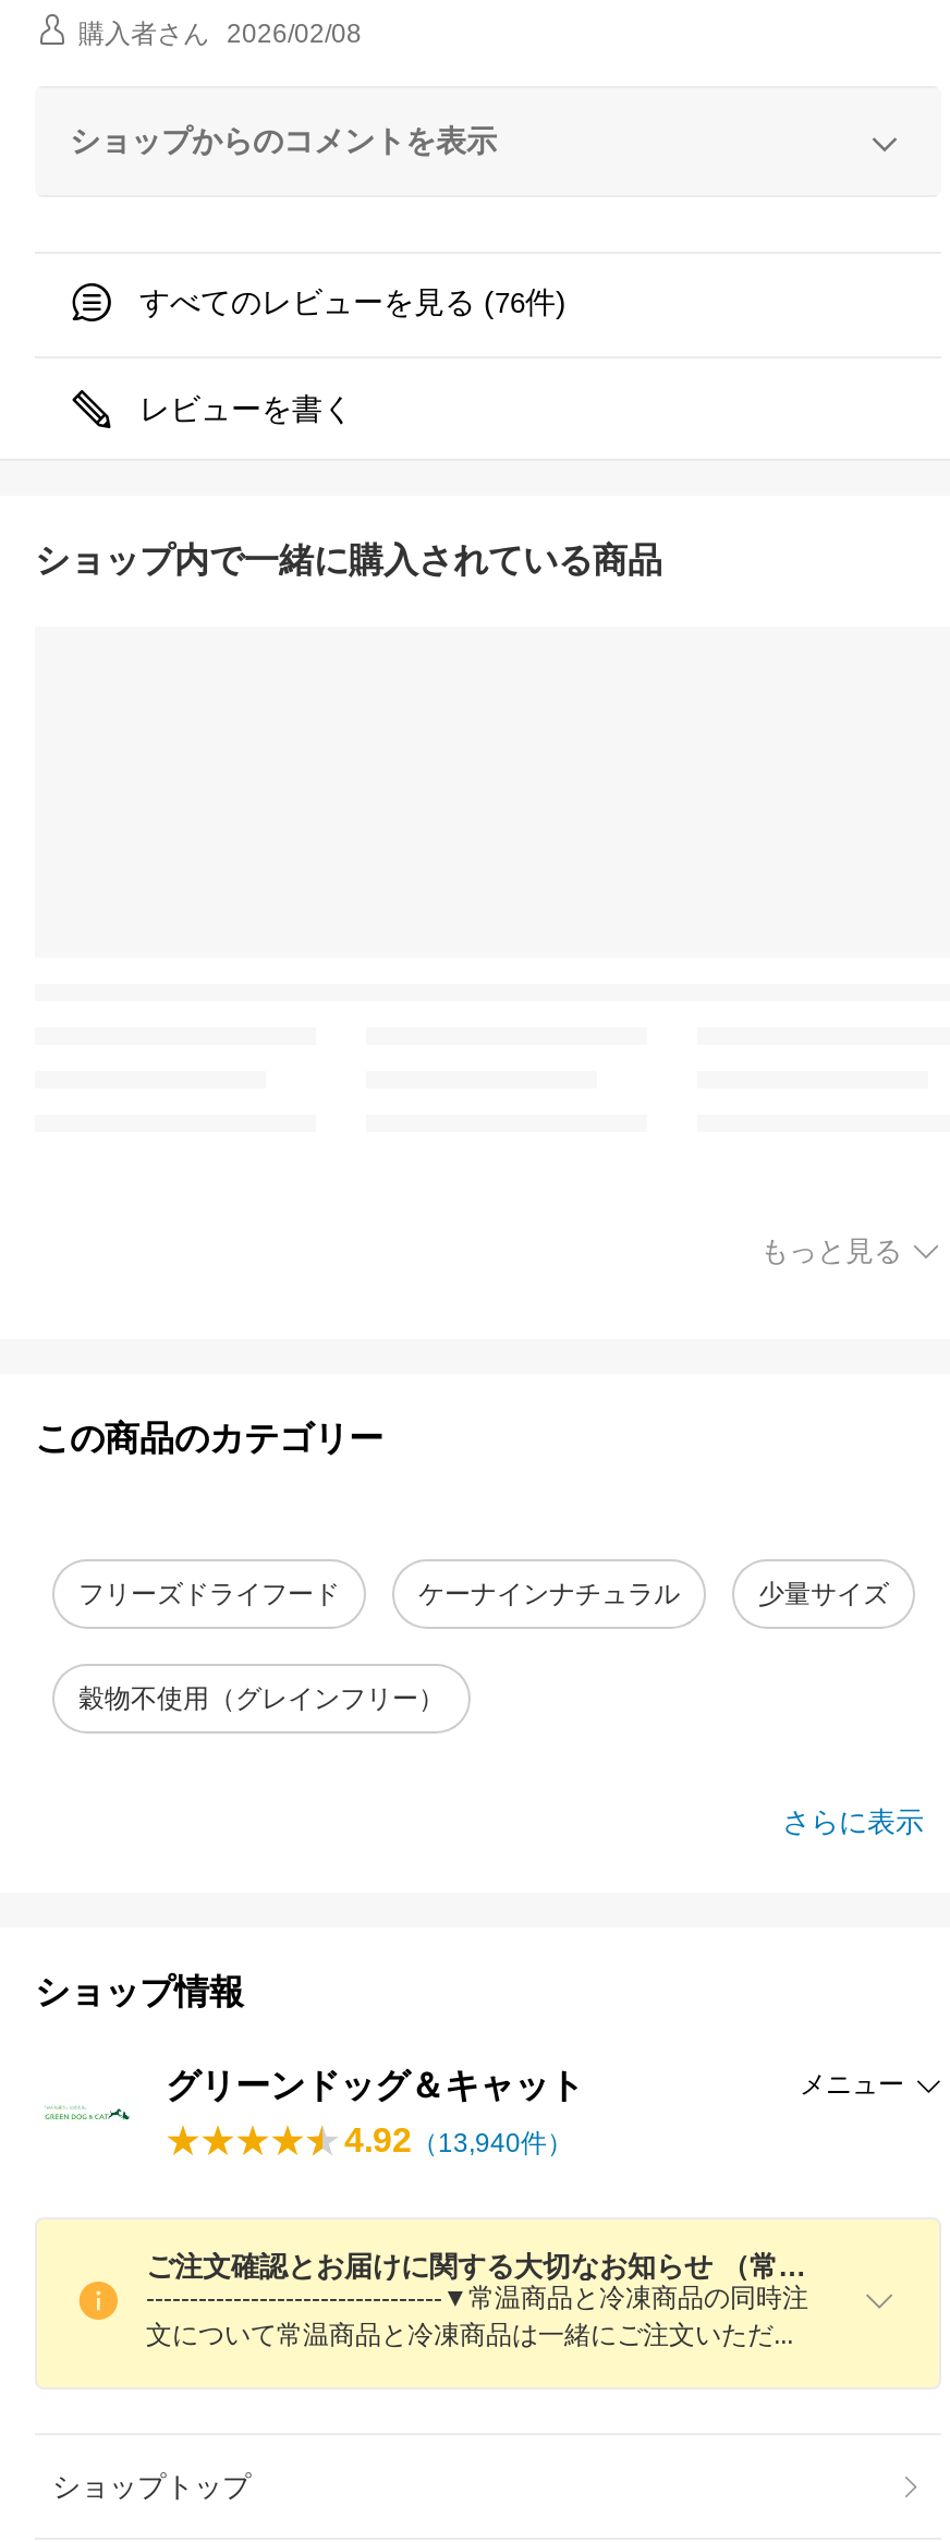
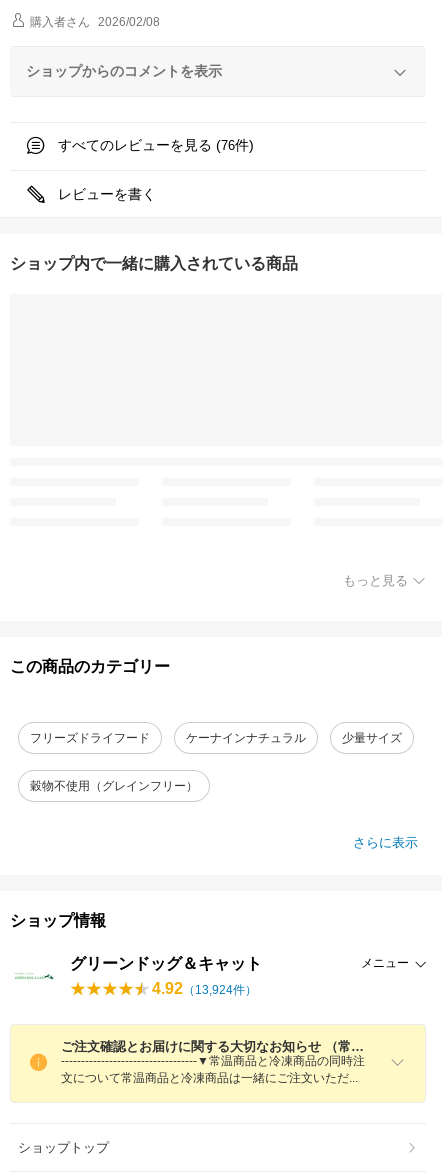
- 4.92（13,940件）
+ 4.92（13,924件）
